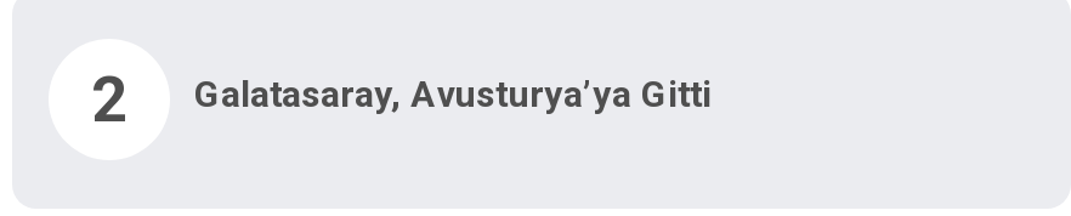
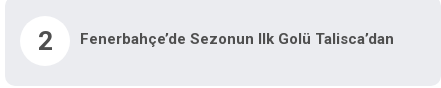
- Galatasaray, Avusturya’ya Gitti
+ Fenerbahçe’de Sezonun Ilk Golü Talisca’dan
